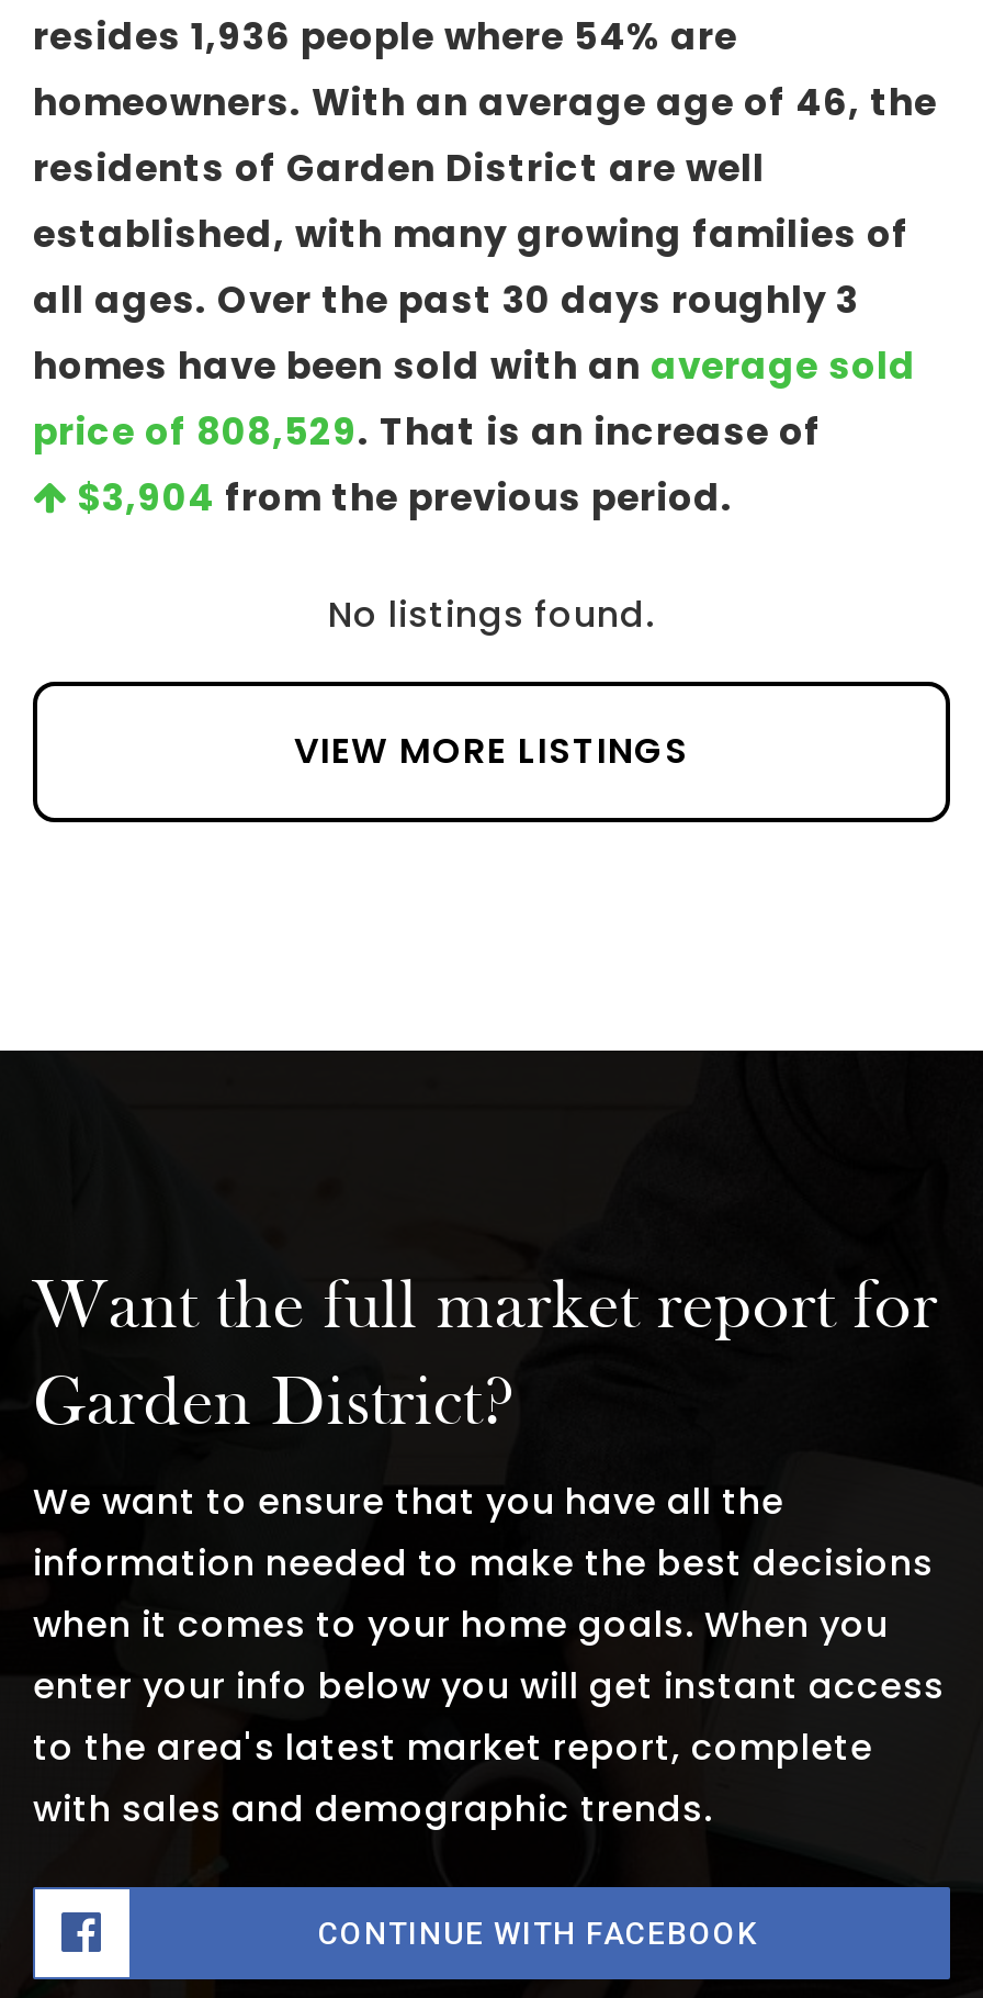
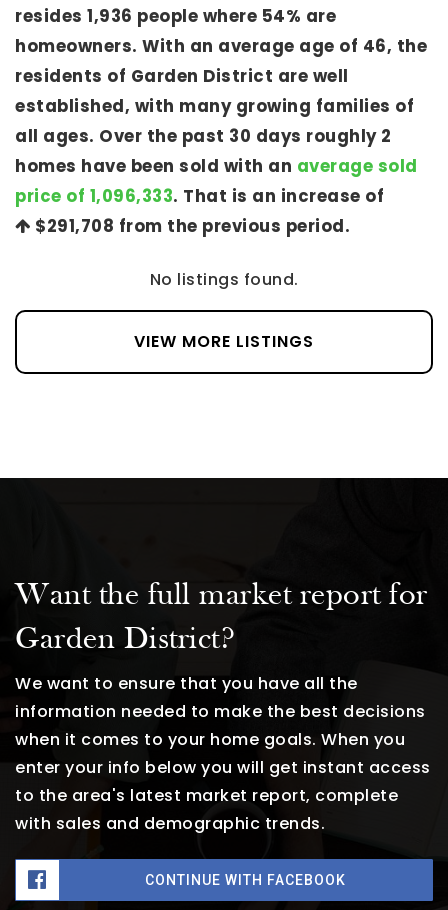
- all ages. Over the past 30 days roughly 3
+ all ages. Over the past 30 days roughly 2

- price of 808,529. That is an increase of
+ price of 1,096,333. That is an increase of

- $3,904 from the previous period.
+ $291,708 from the previous period.
